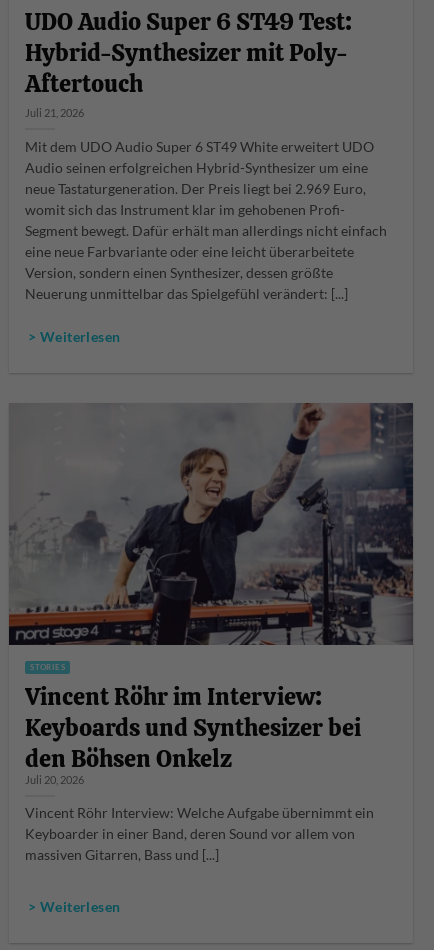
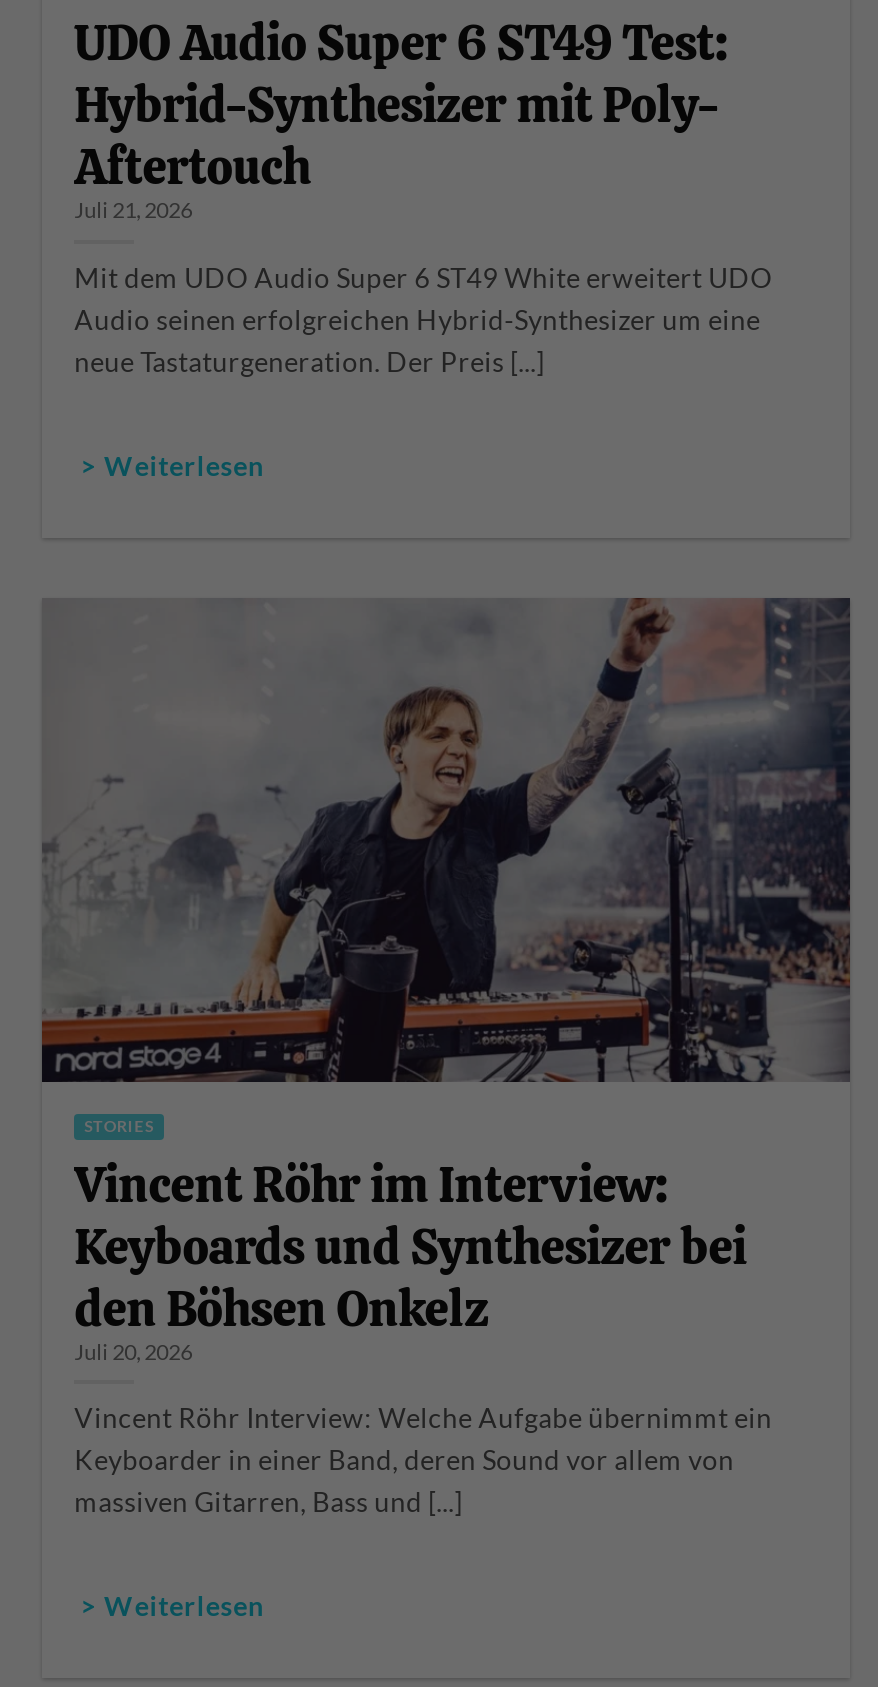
- neue Tastaturgeneration. Der Preis liegt bei 2.969 Euro,
- womit sich das Instrument klar im gehobenen Profi-
- Segment bewegt. Dafür erhält man allerdings nicht einfach
- eine neue Farbvariante oder eine leicht überarbeitete
- Version, sondern einen Synthesizer, dessen größte
- Neuerung unmittelbar das Spielgefühl verändert: [...]
+ neue Tastaturgeneration. Der Preis [...]
